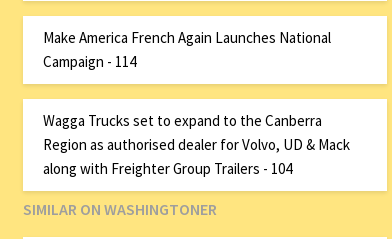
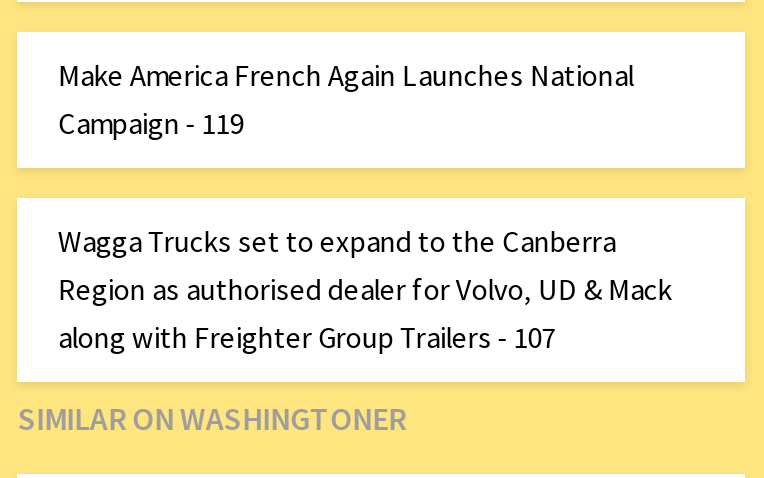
- Campaign - 114
+ Campaign - 119

- along with Freighter Group Trailers - 104
+ along with Freighter Group Trailers - 107
